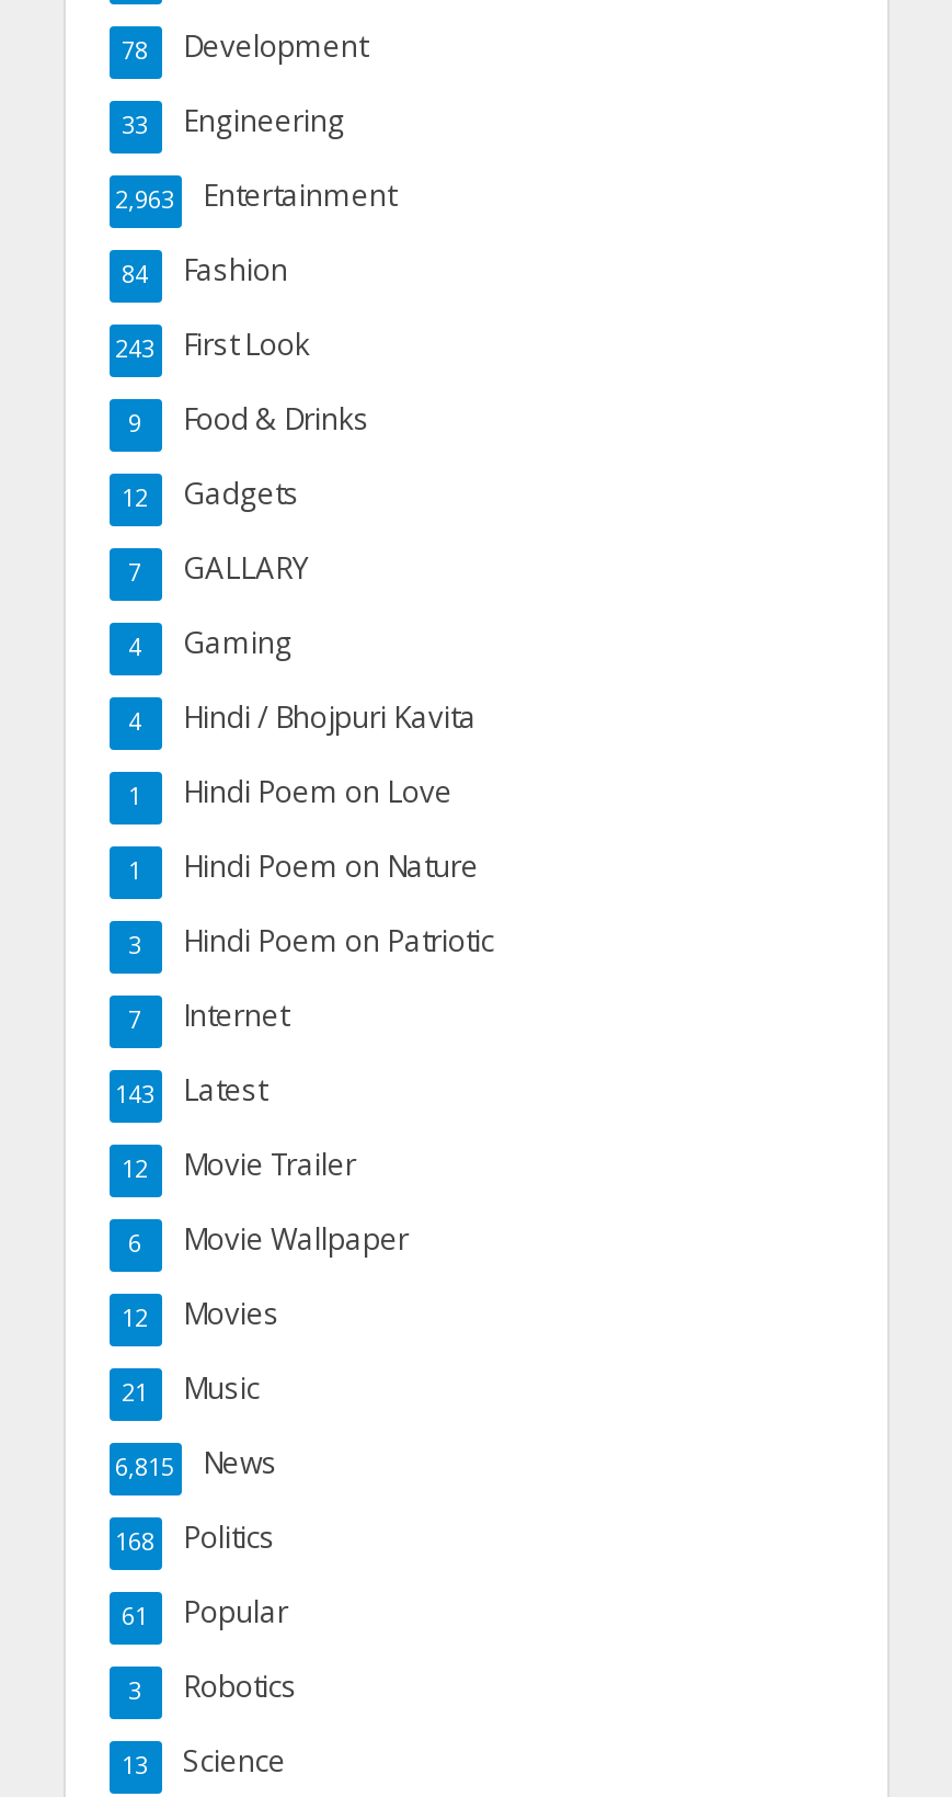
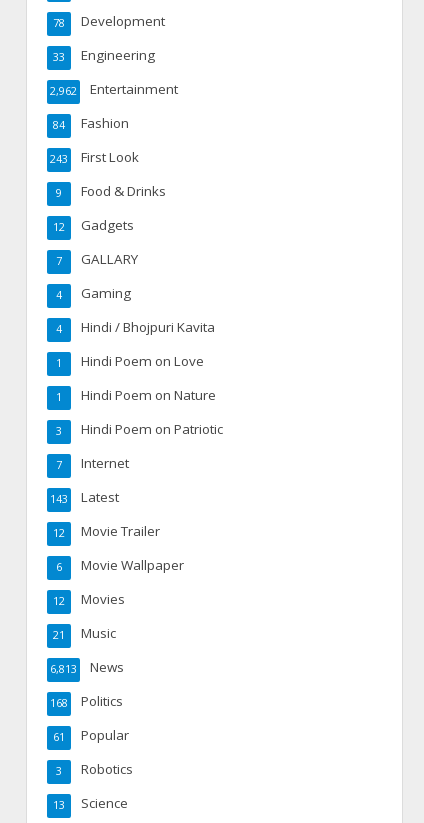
- 2,963 Entertainment
+ 2,962 Entertainment

- 6,815 News
+ 6,813 News
